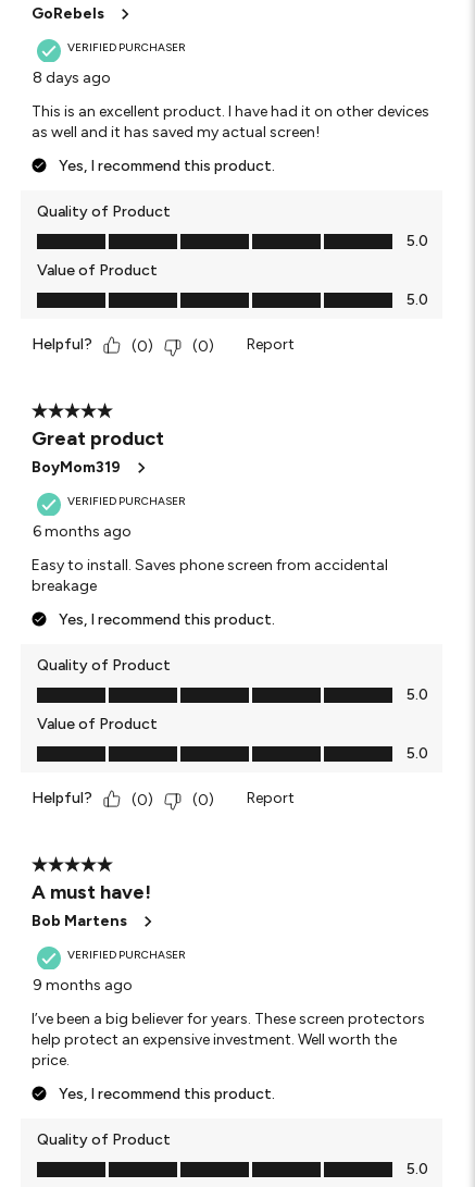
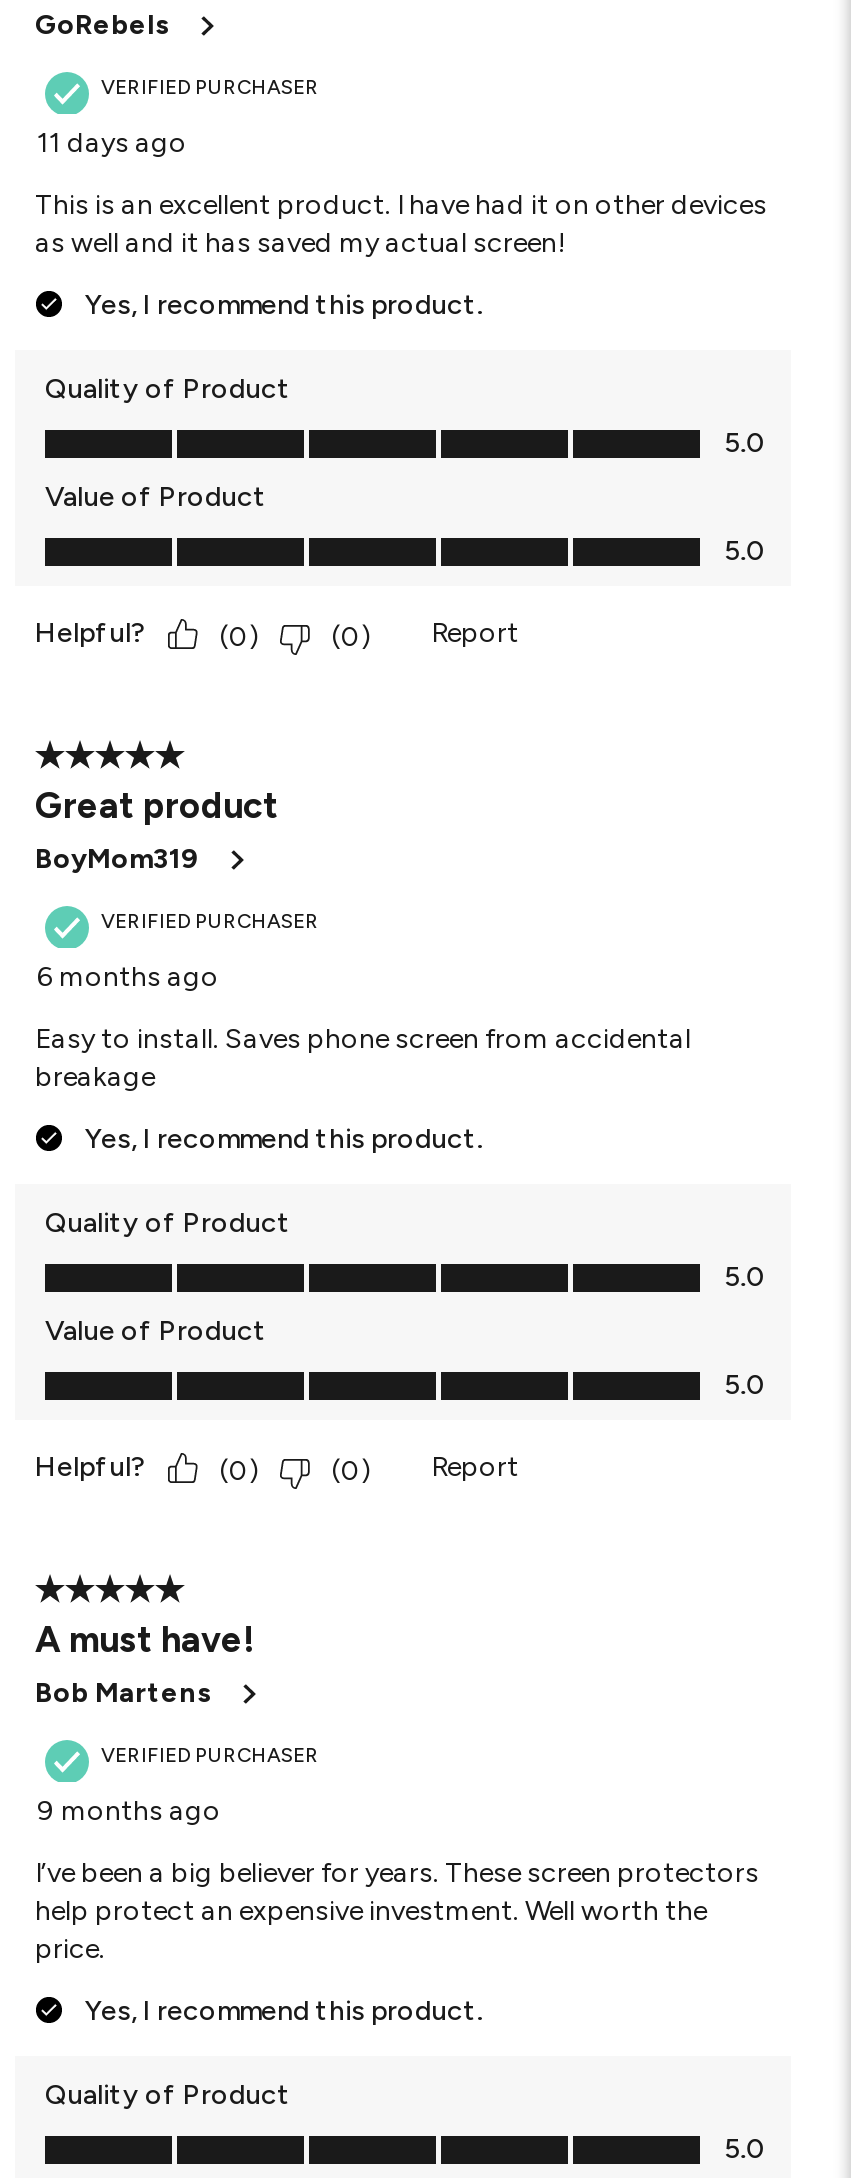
- 8 days ago
+ 11 days ago
